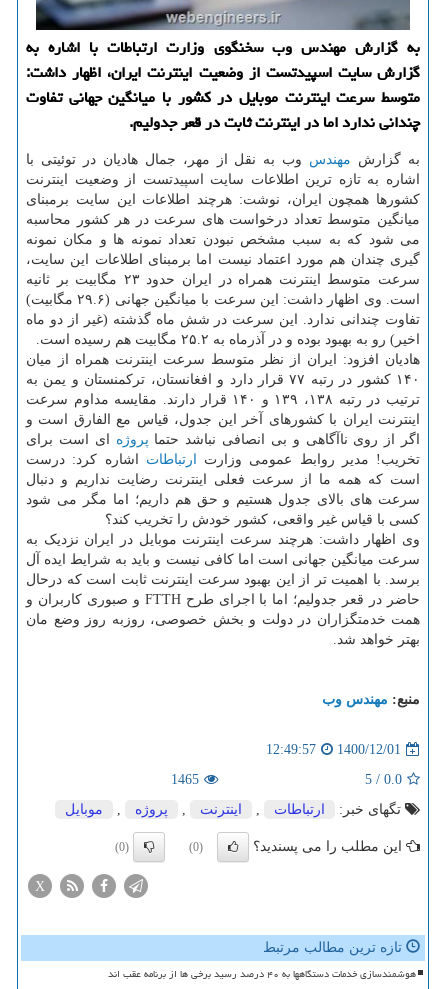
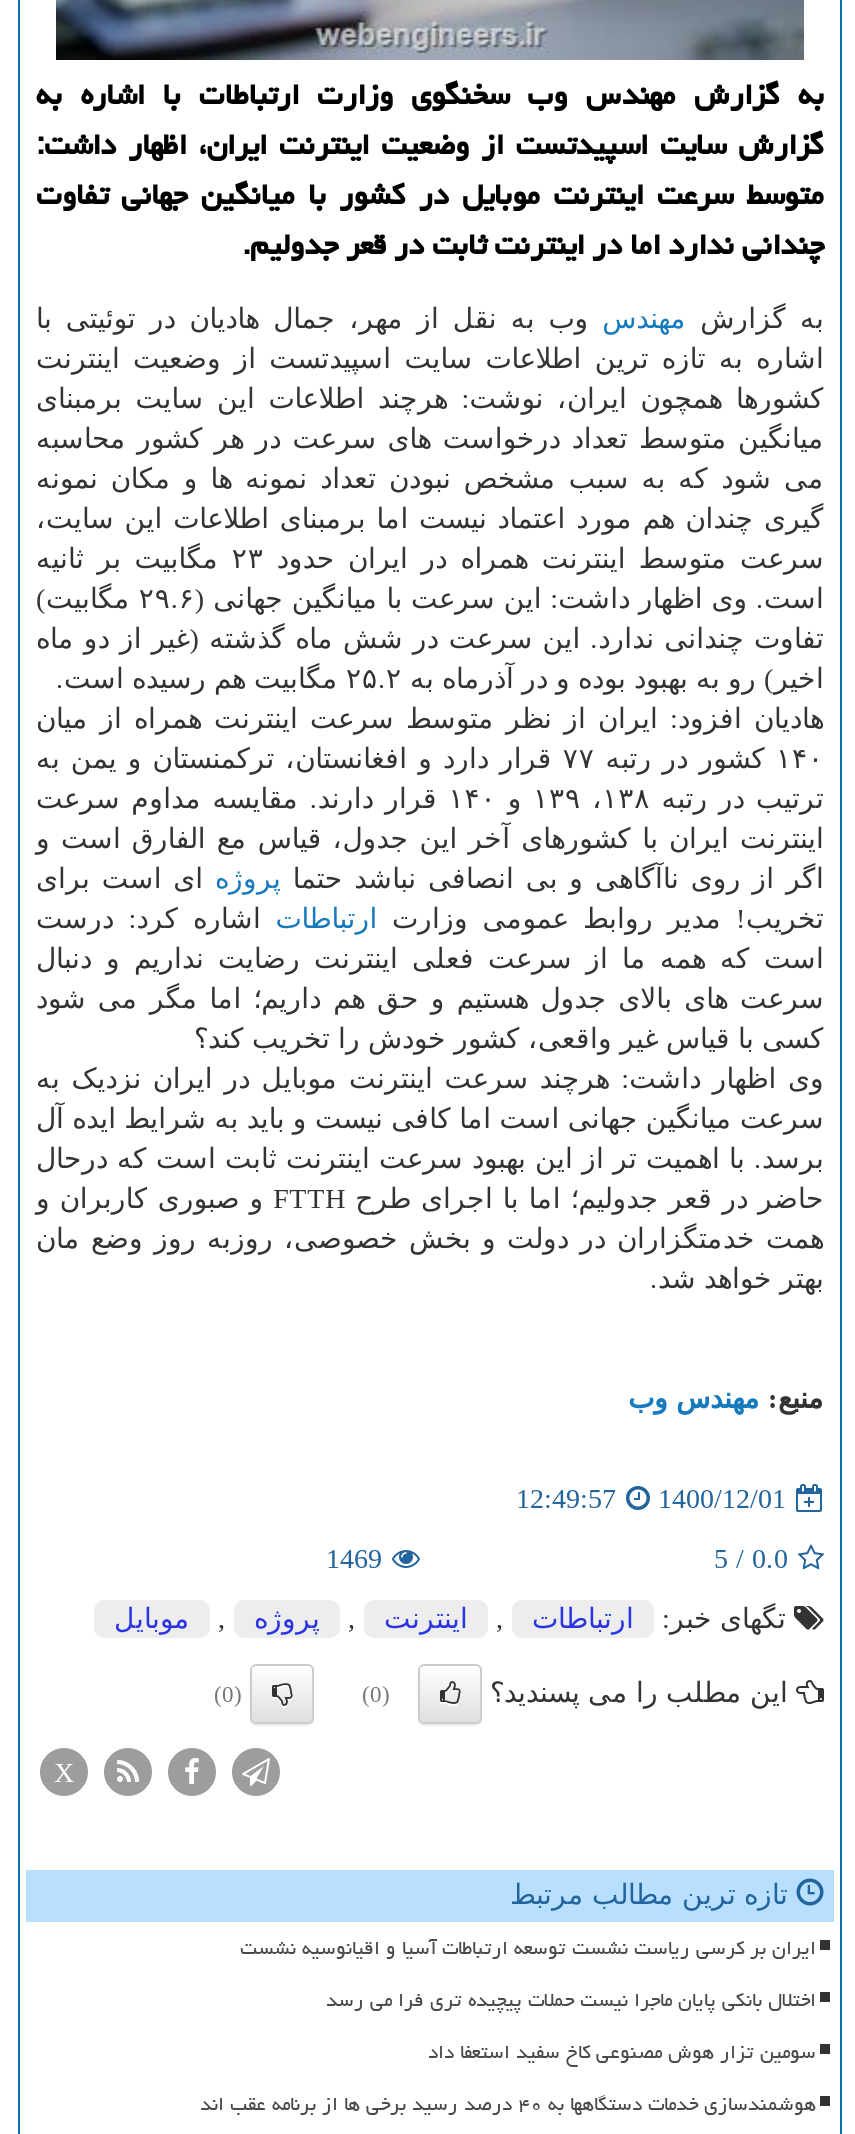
- 1465
+ 1469

+ ایران بر کرسی ریاست نشست توسعه ارتباطات آسیا و اقیانوسیه نشست
+ اختلال بانکی پایان ماجرا نیست حملات پیچیده تری فرا می رسد
+ سومین تزار هوش مصنوعی کاخ سفید استعفا داد
